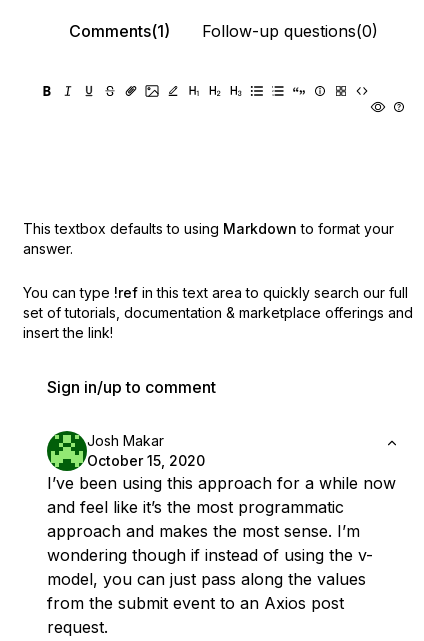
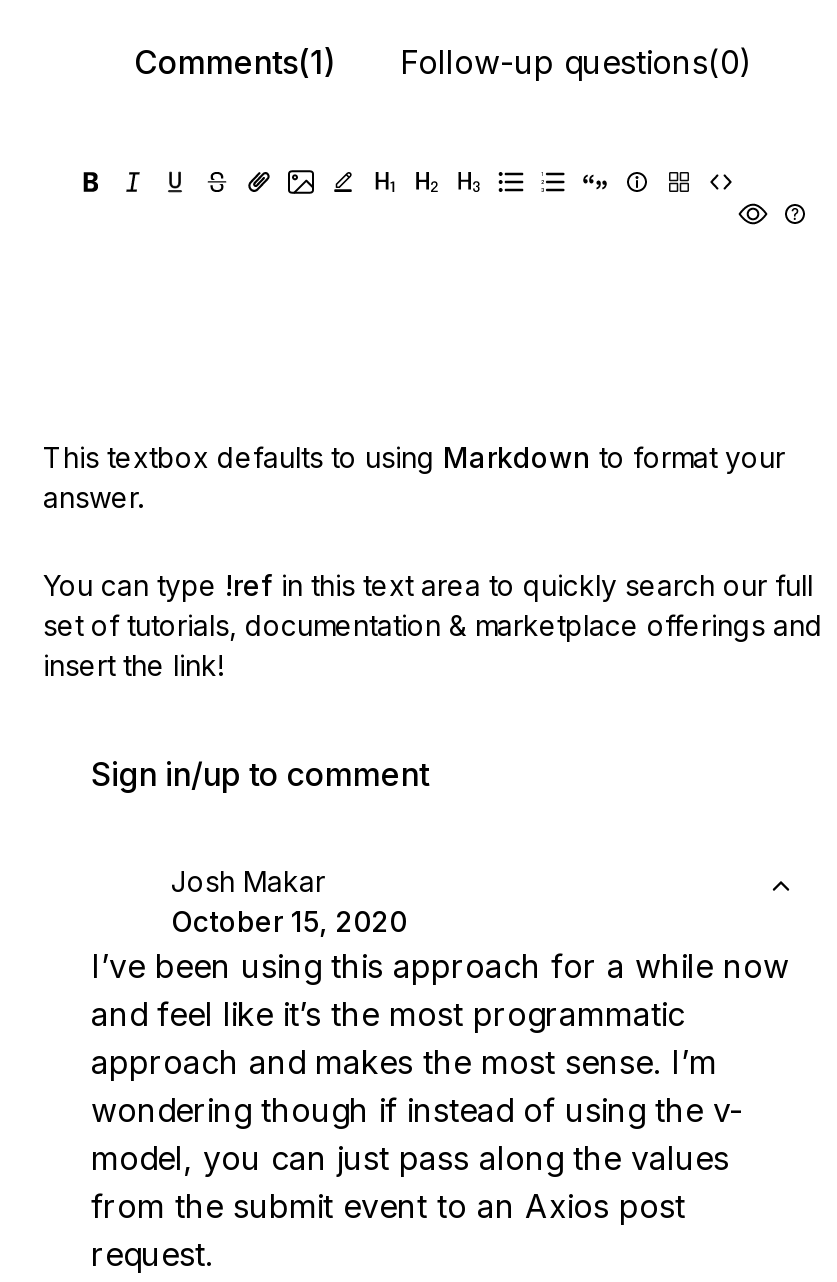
- [image]
